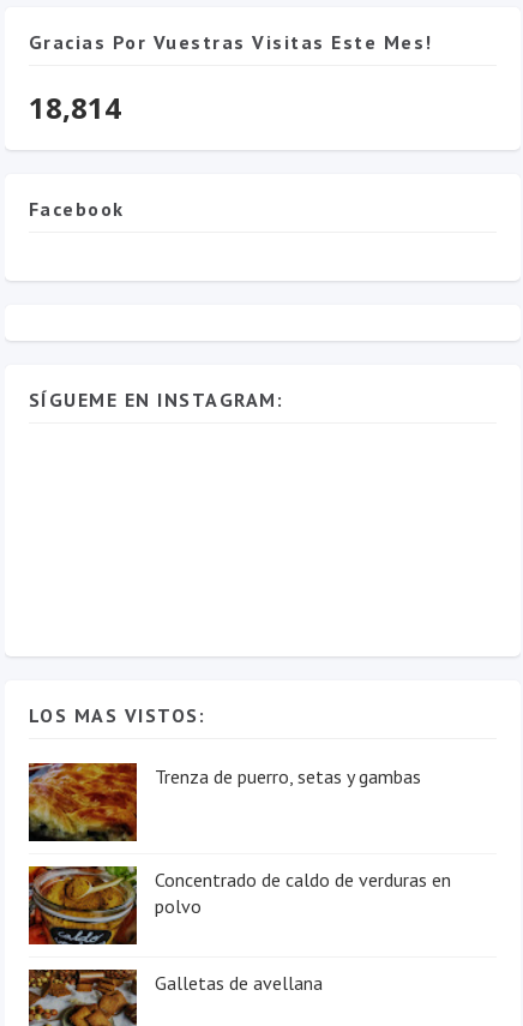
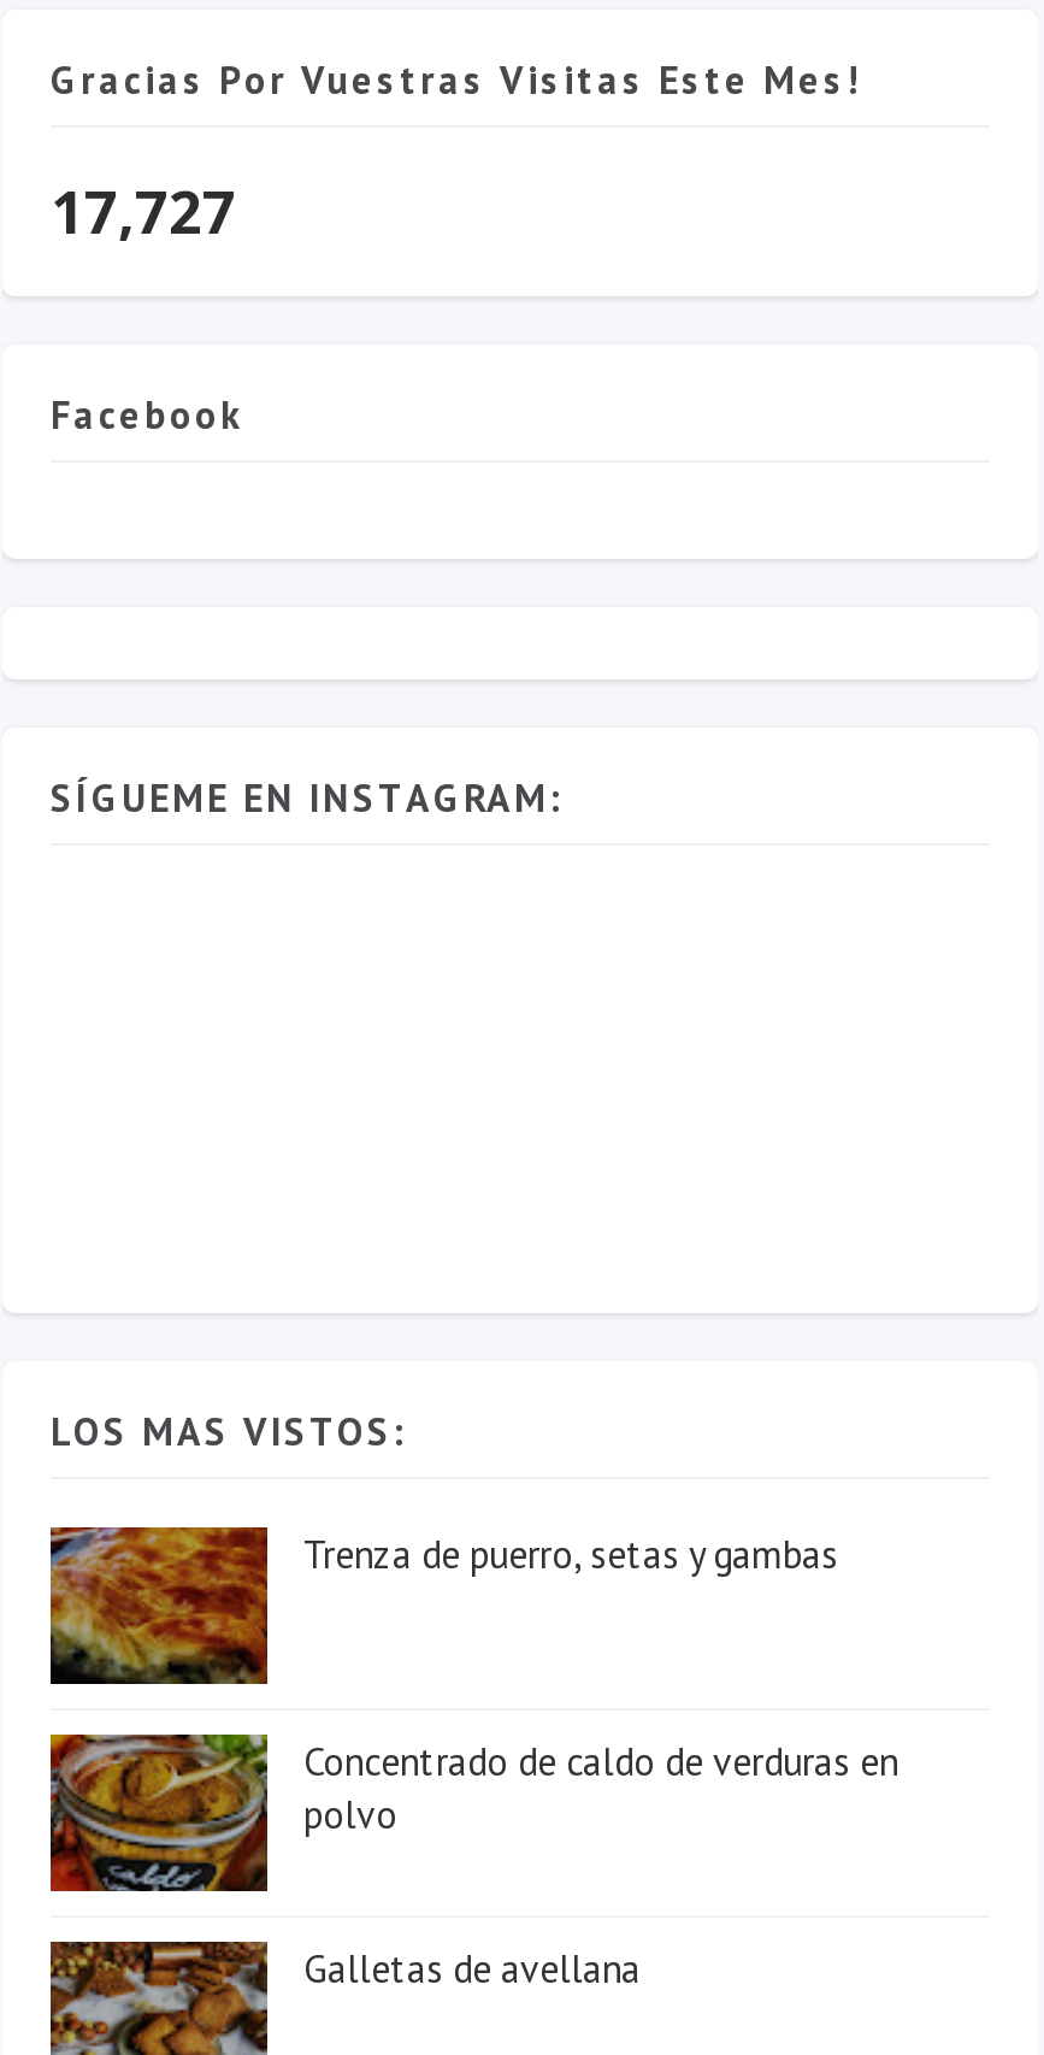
- 18,814
+ 17,727
